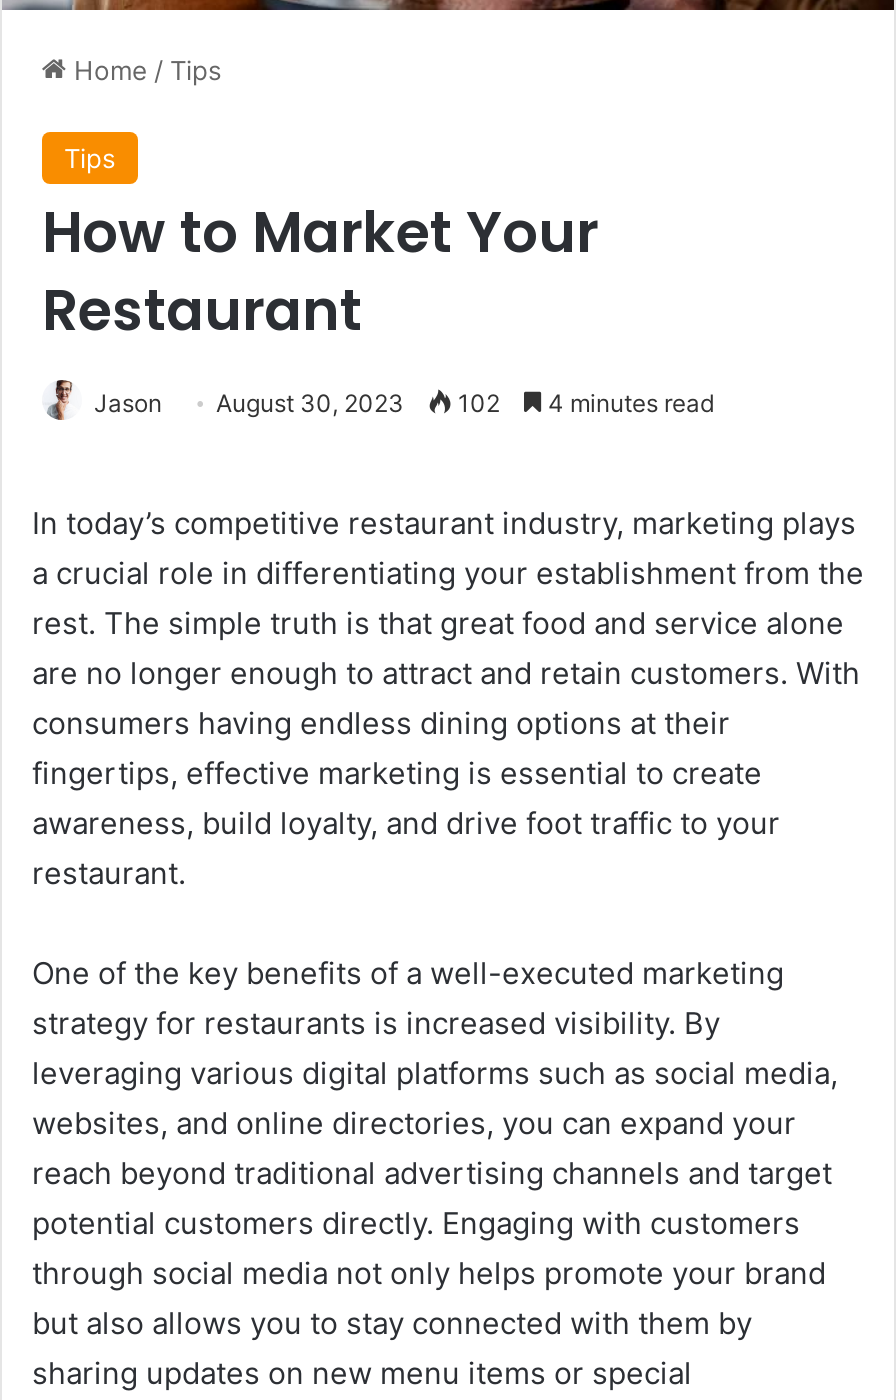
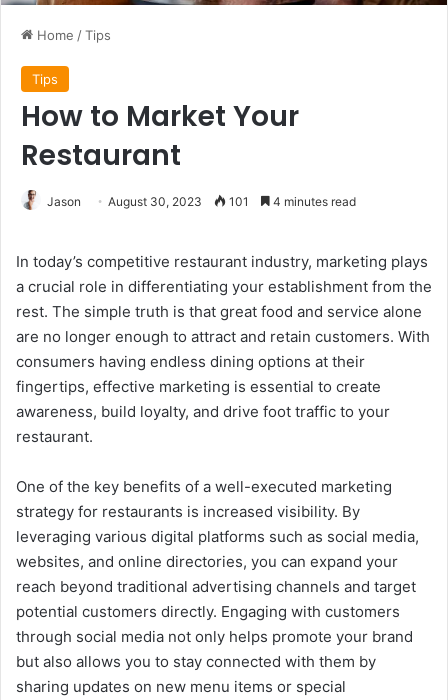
- Jason August 30, 2023 102 4 minutes read
+ Jason August 30, 2023 101 4 minutes read
